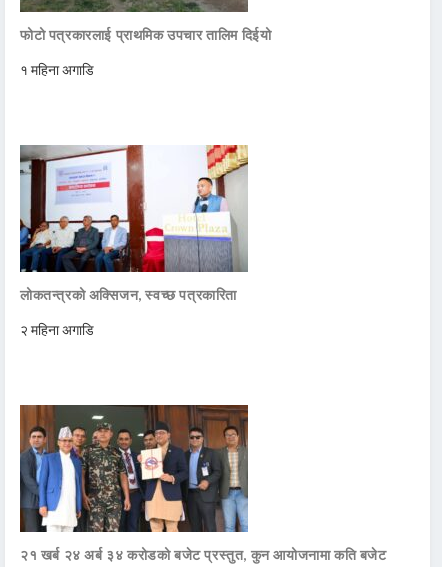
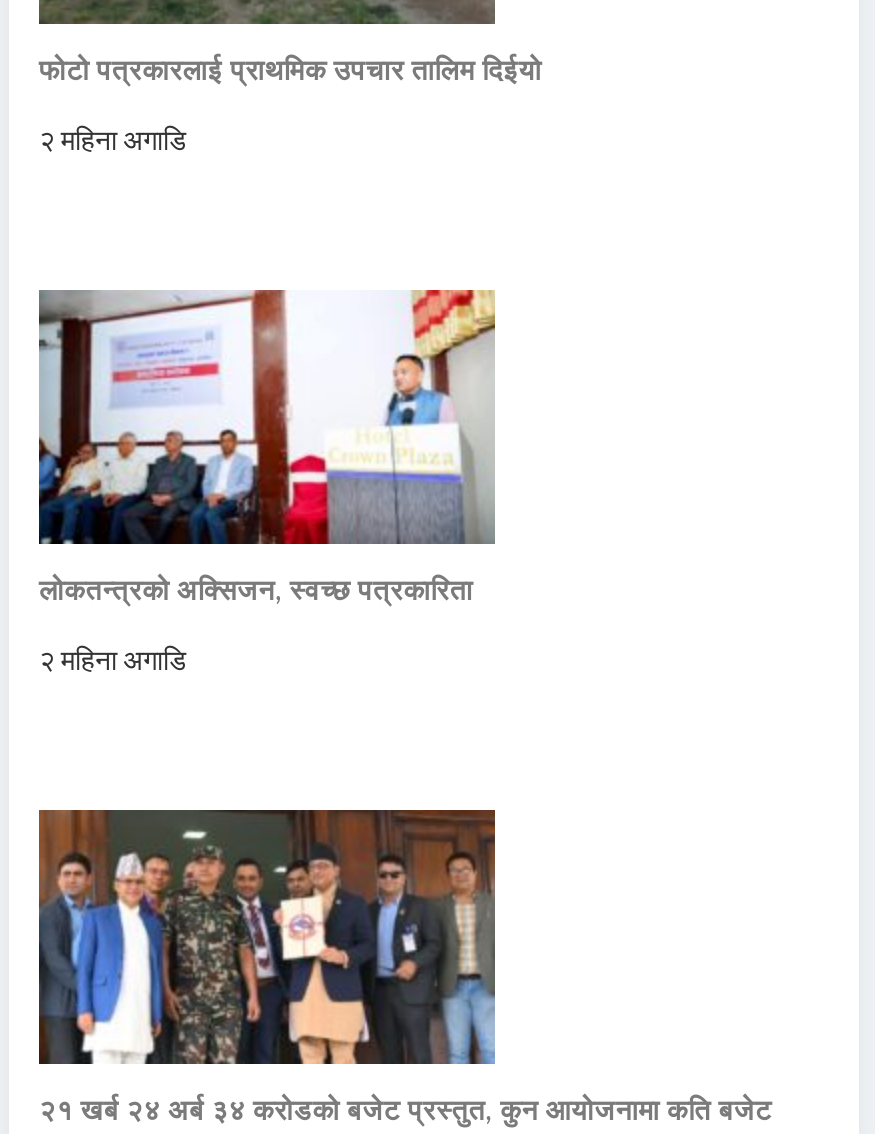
- १ महिना अगाडि
+ २ महिना अगाडि
